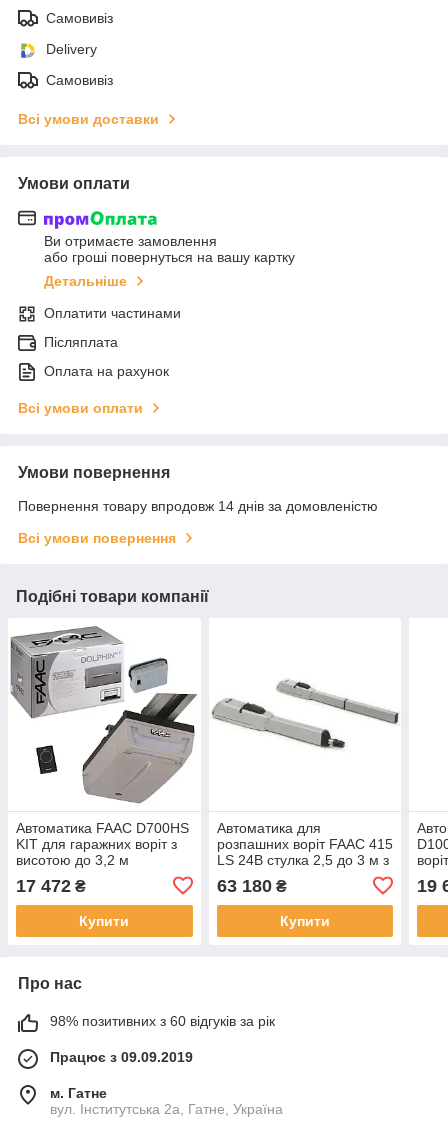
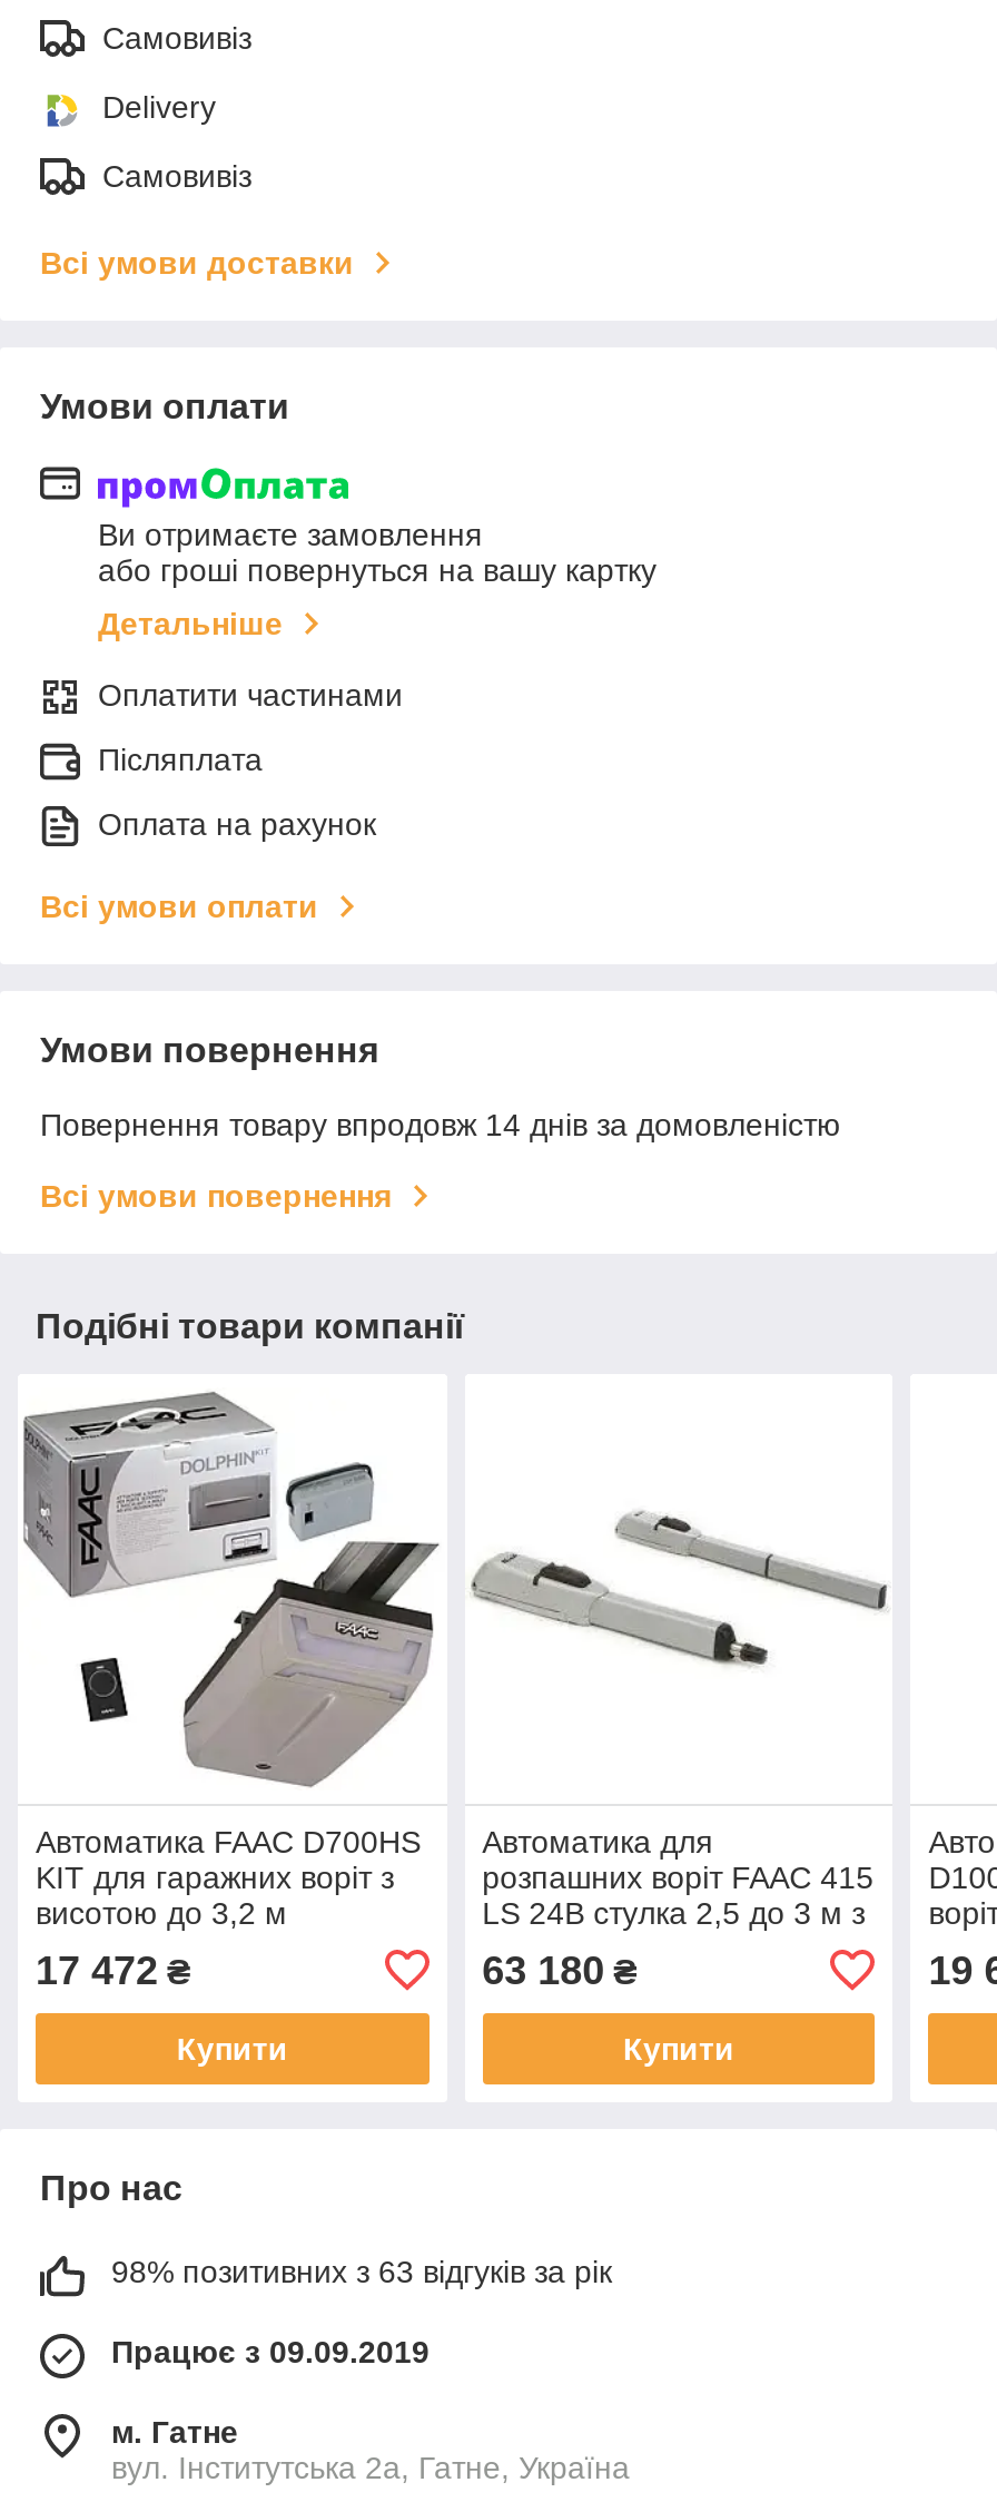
- 98% позитивних з 60 відгуків за рік
+ 98% позитивних з 63 відгуків за рік
